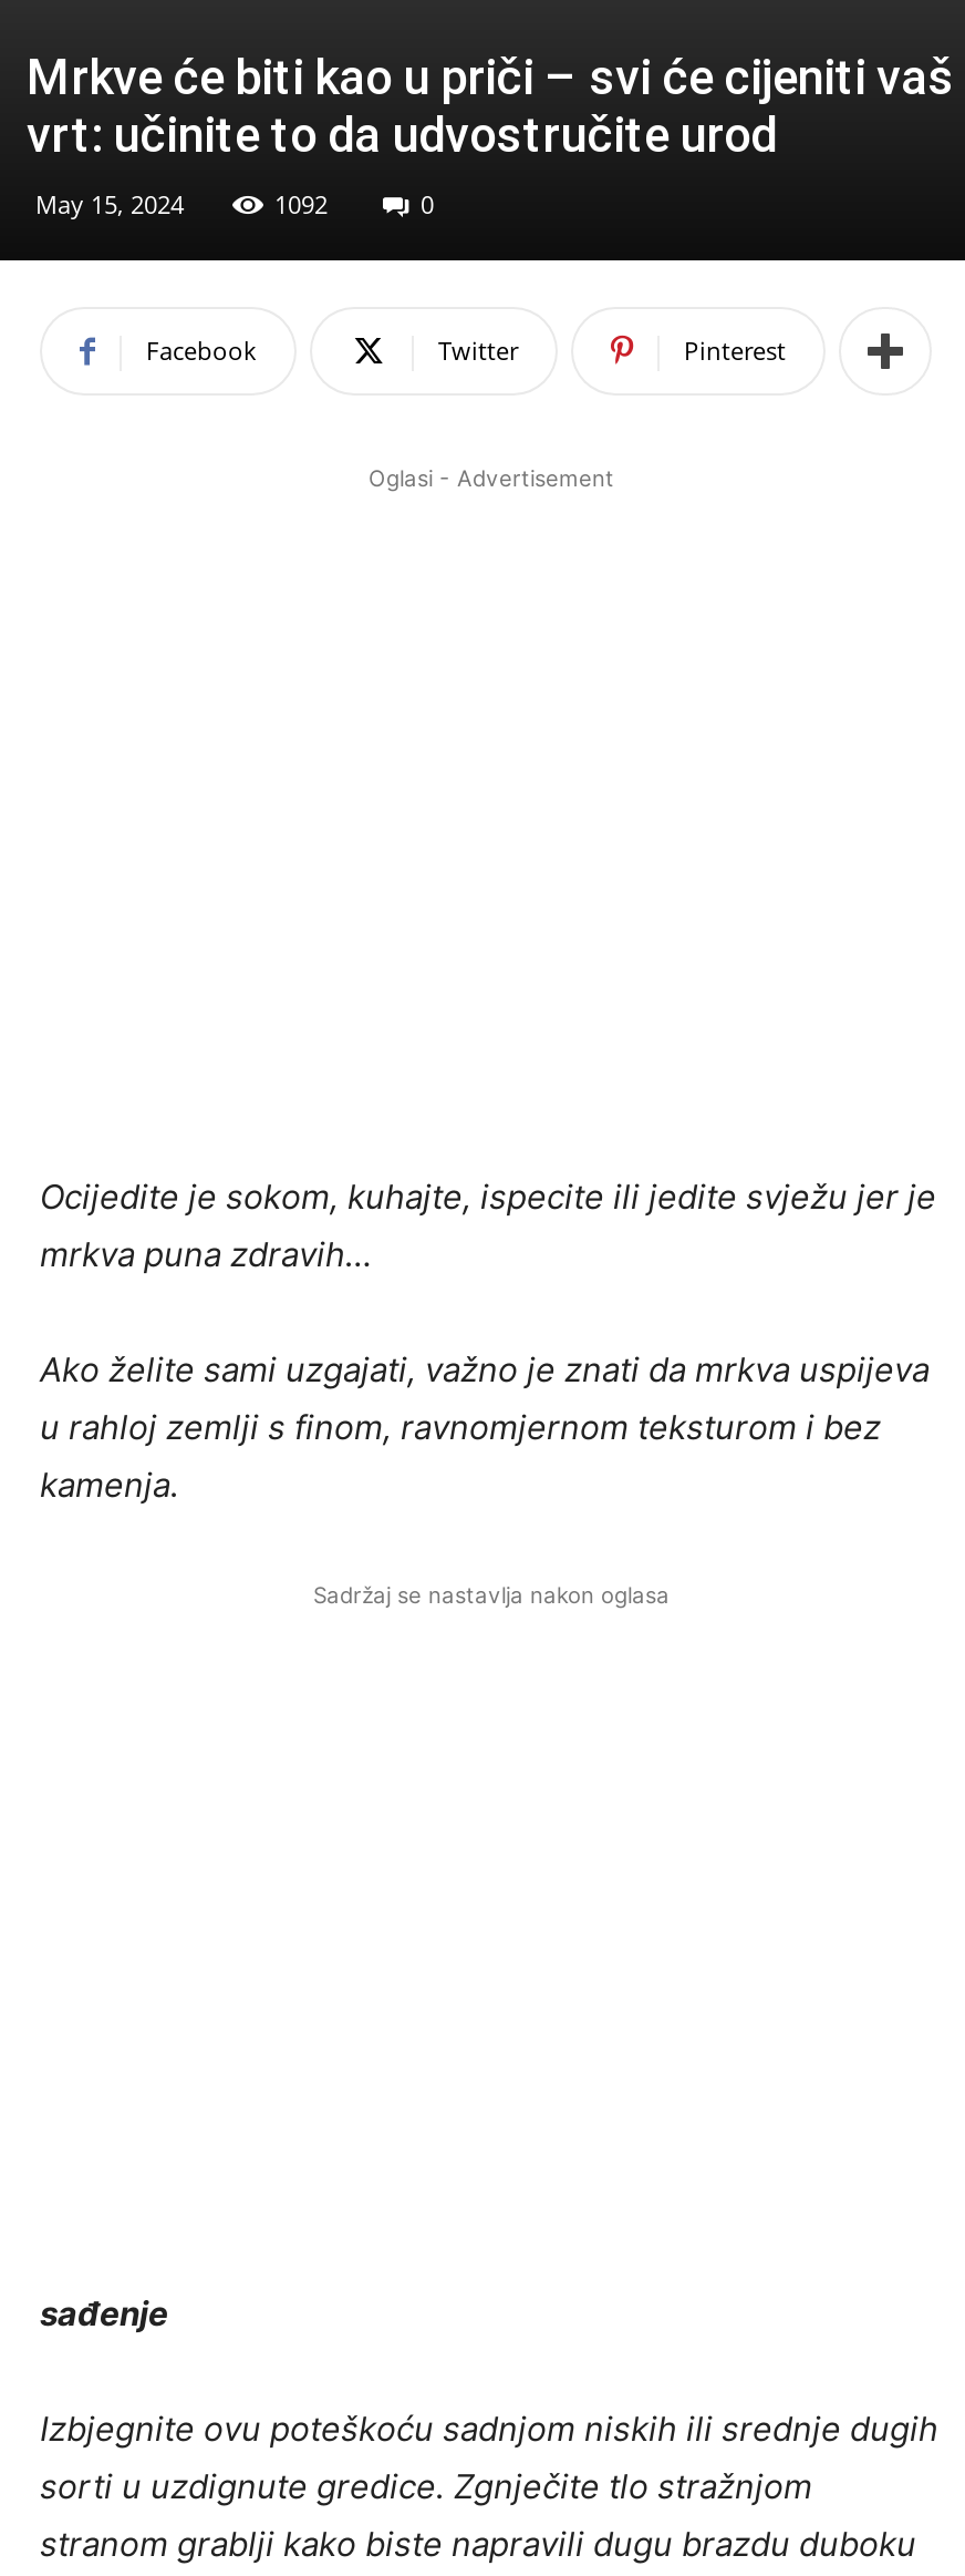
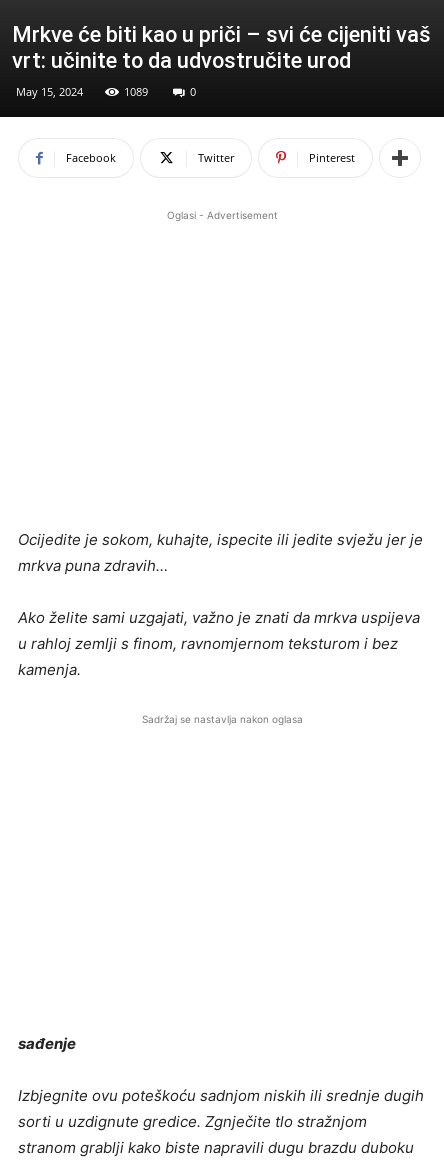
- 1092
+ 1089
